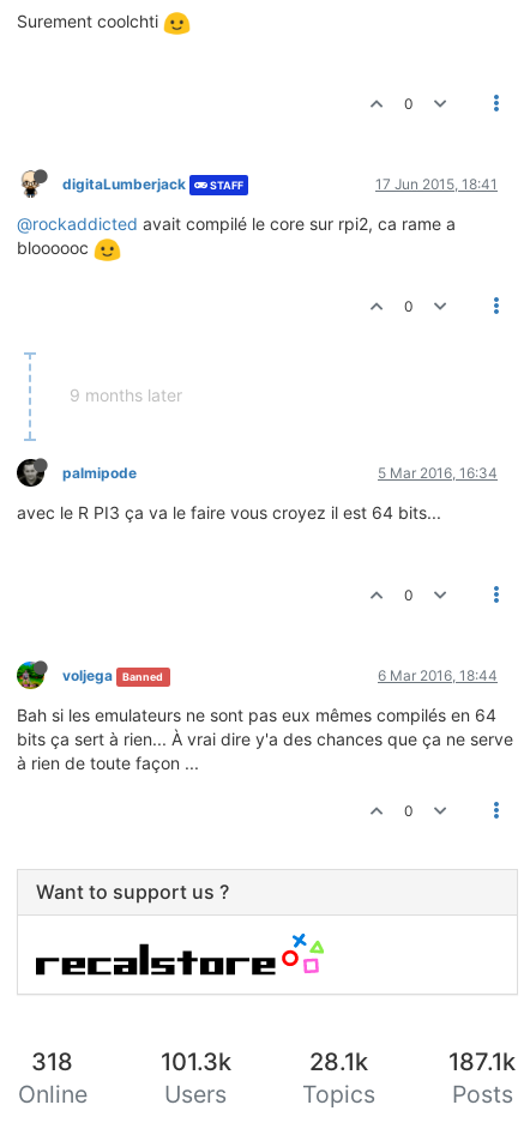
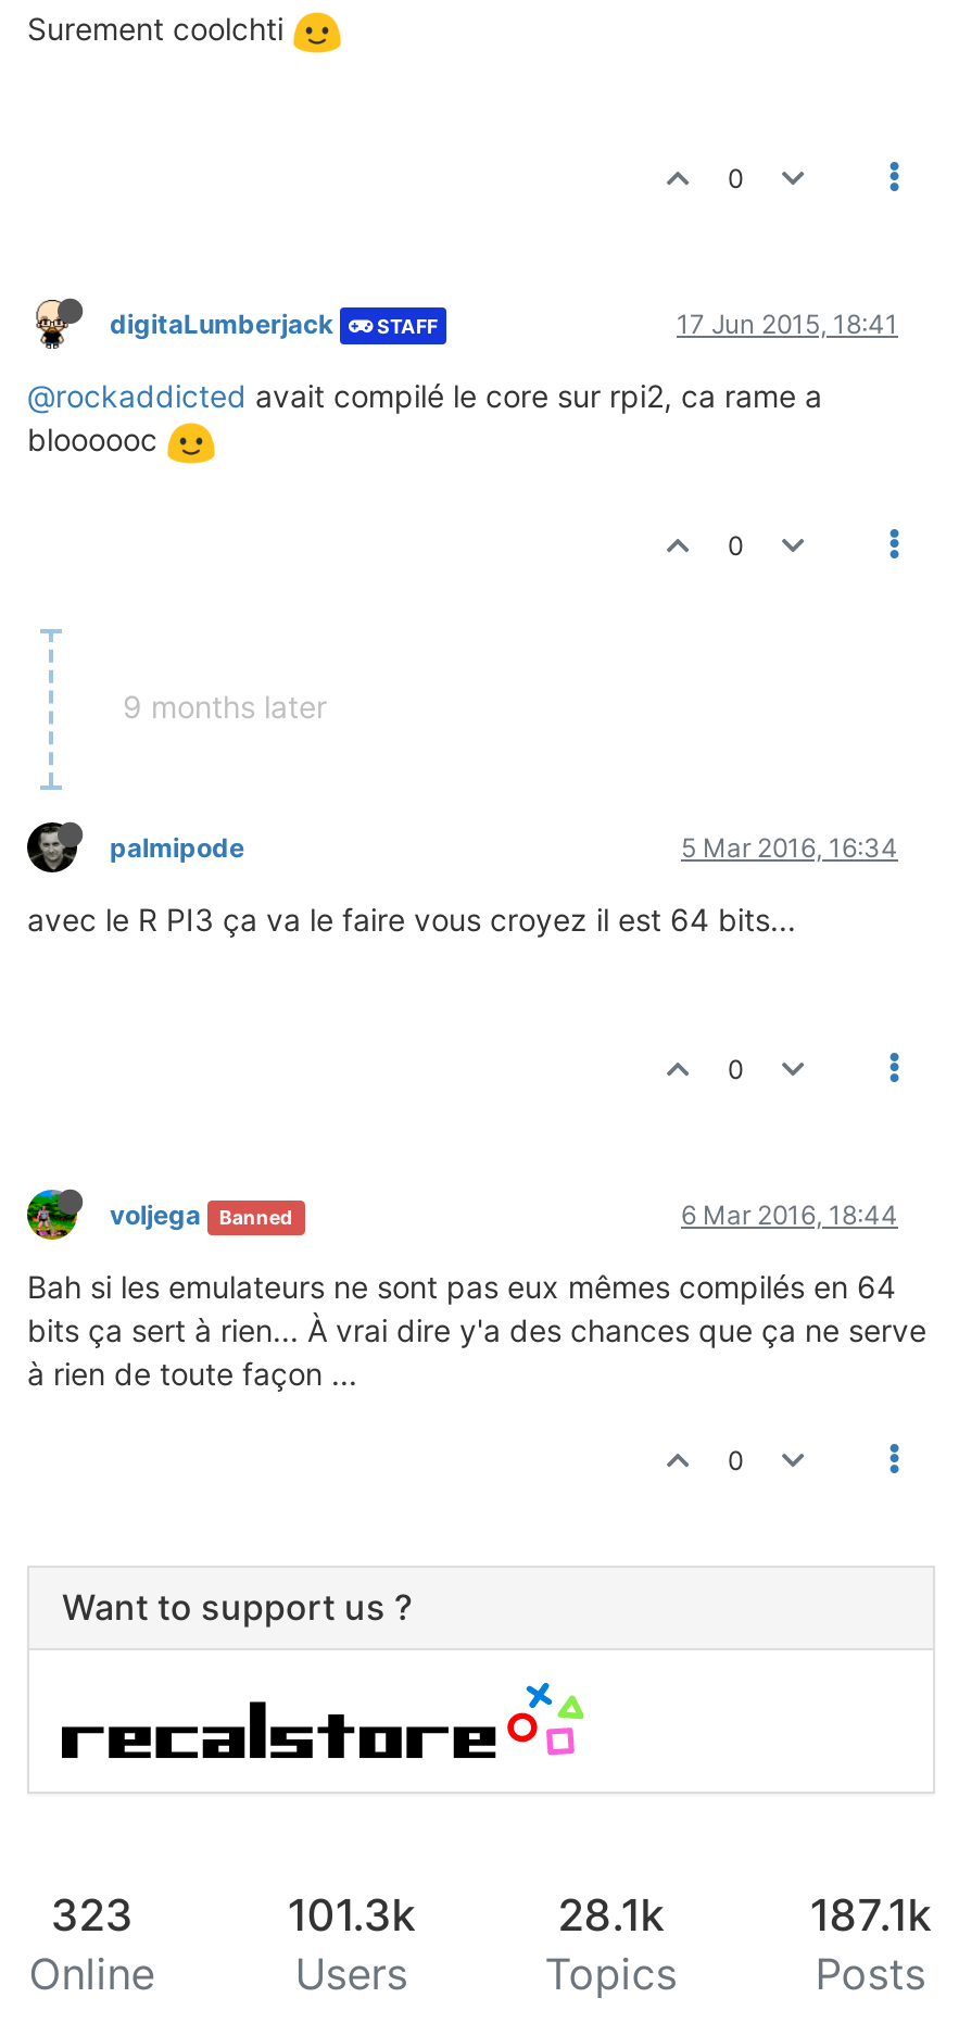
- 318
+ 323
